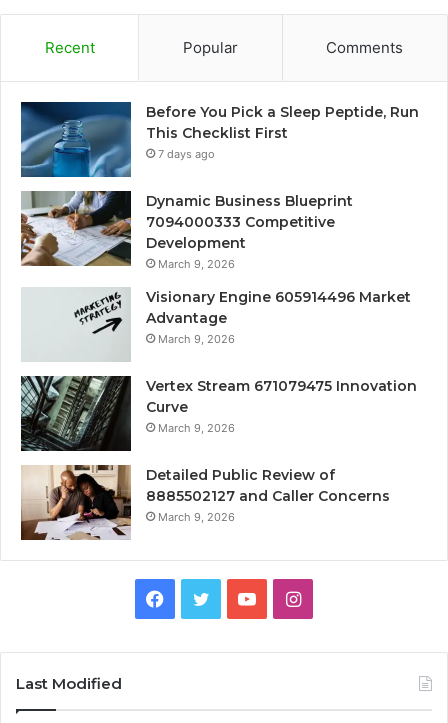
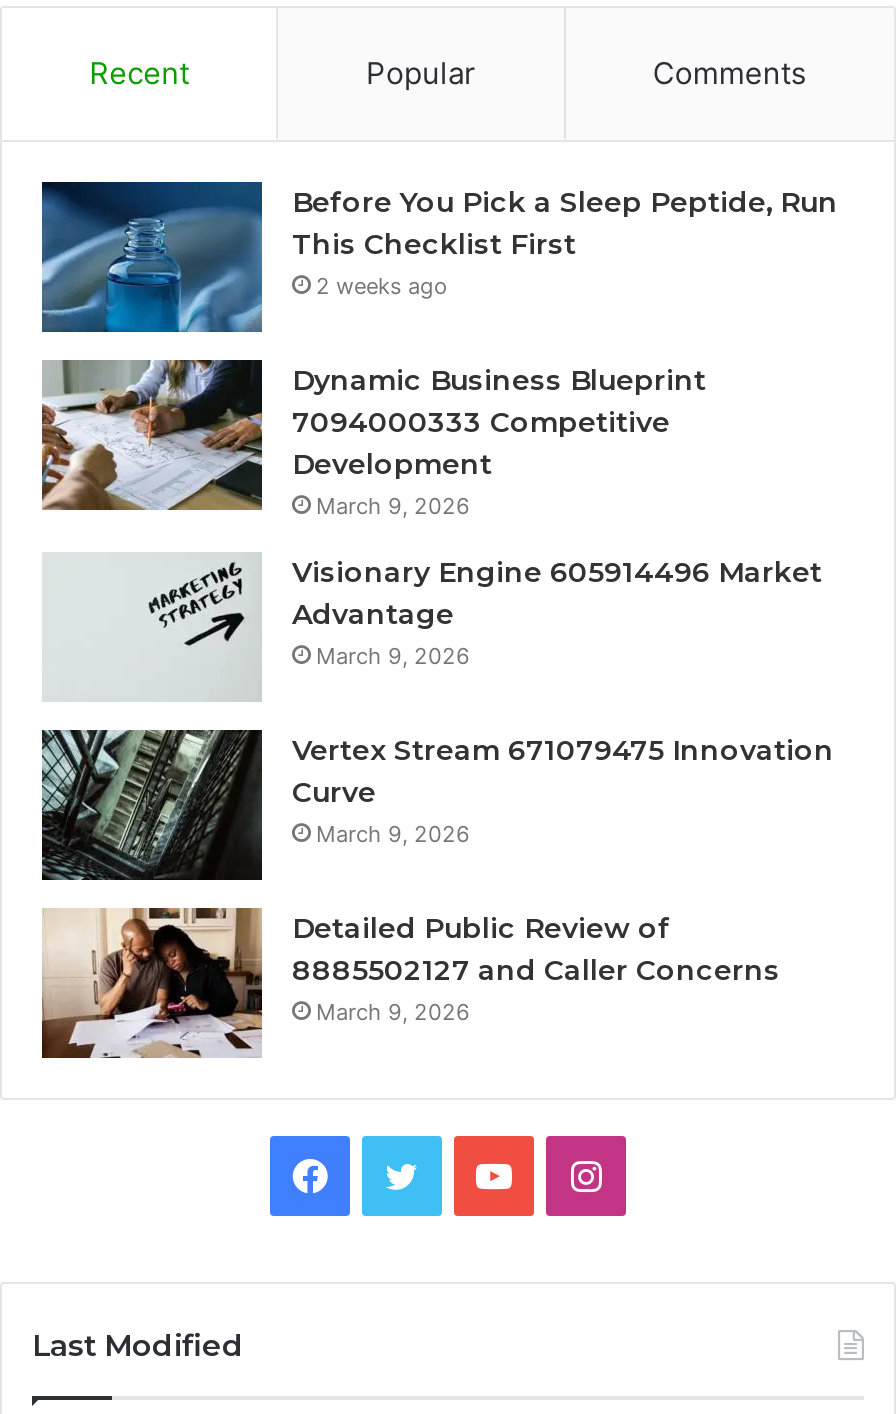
- 7 days ago
+ 2 weeks ago
